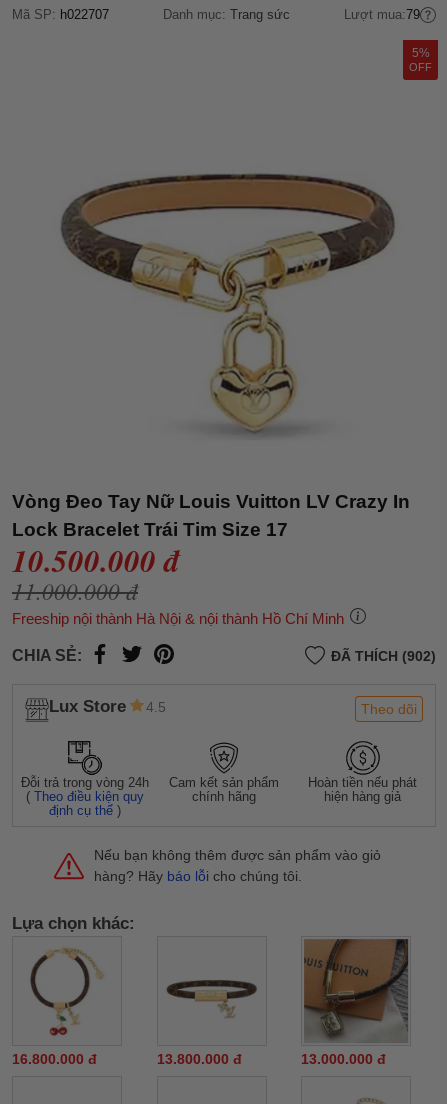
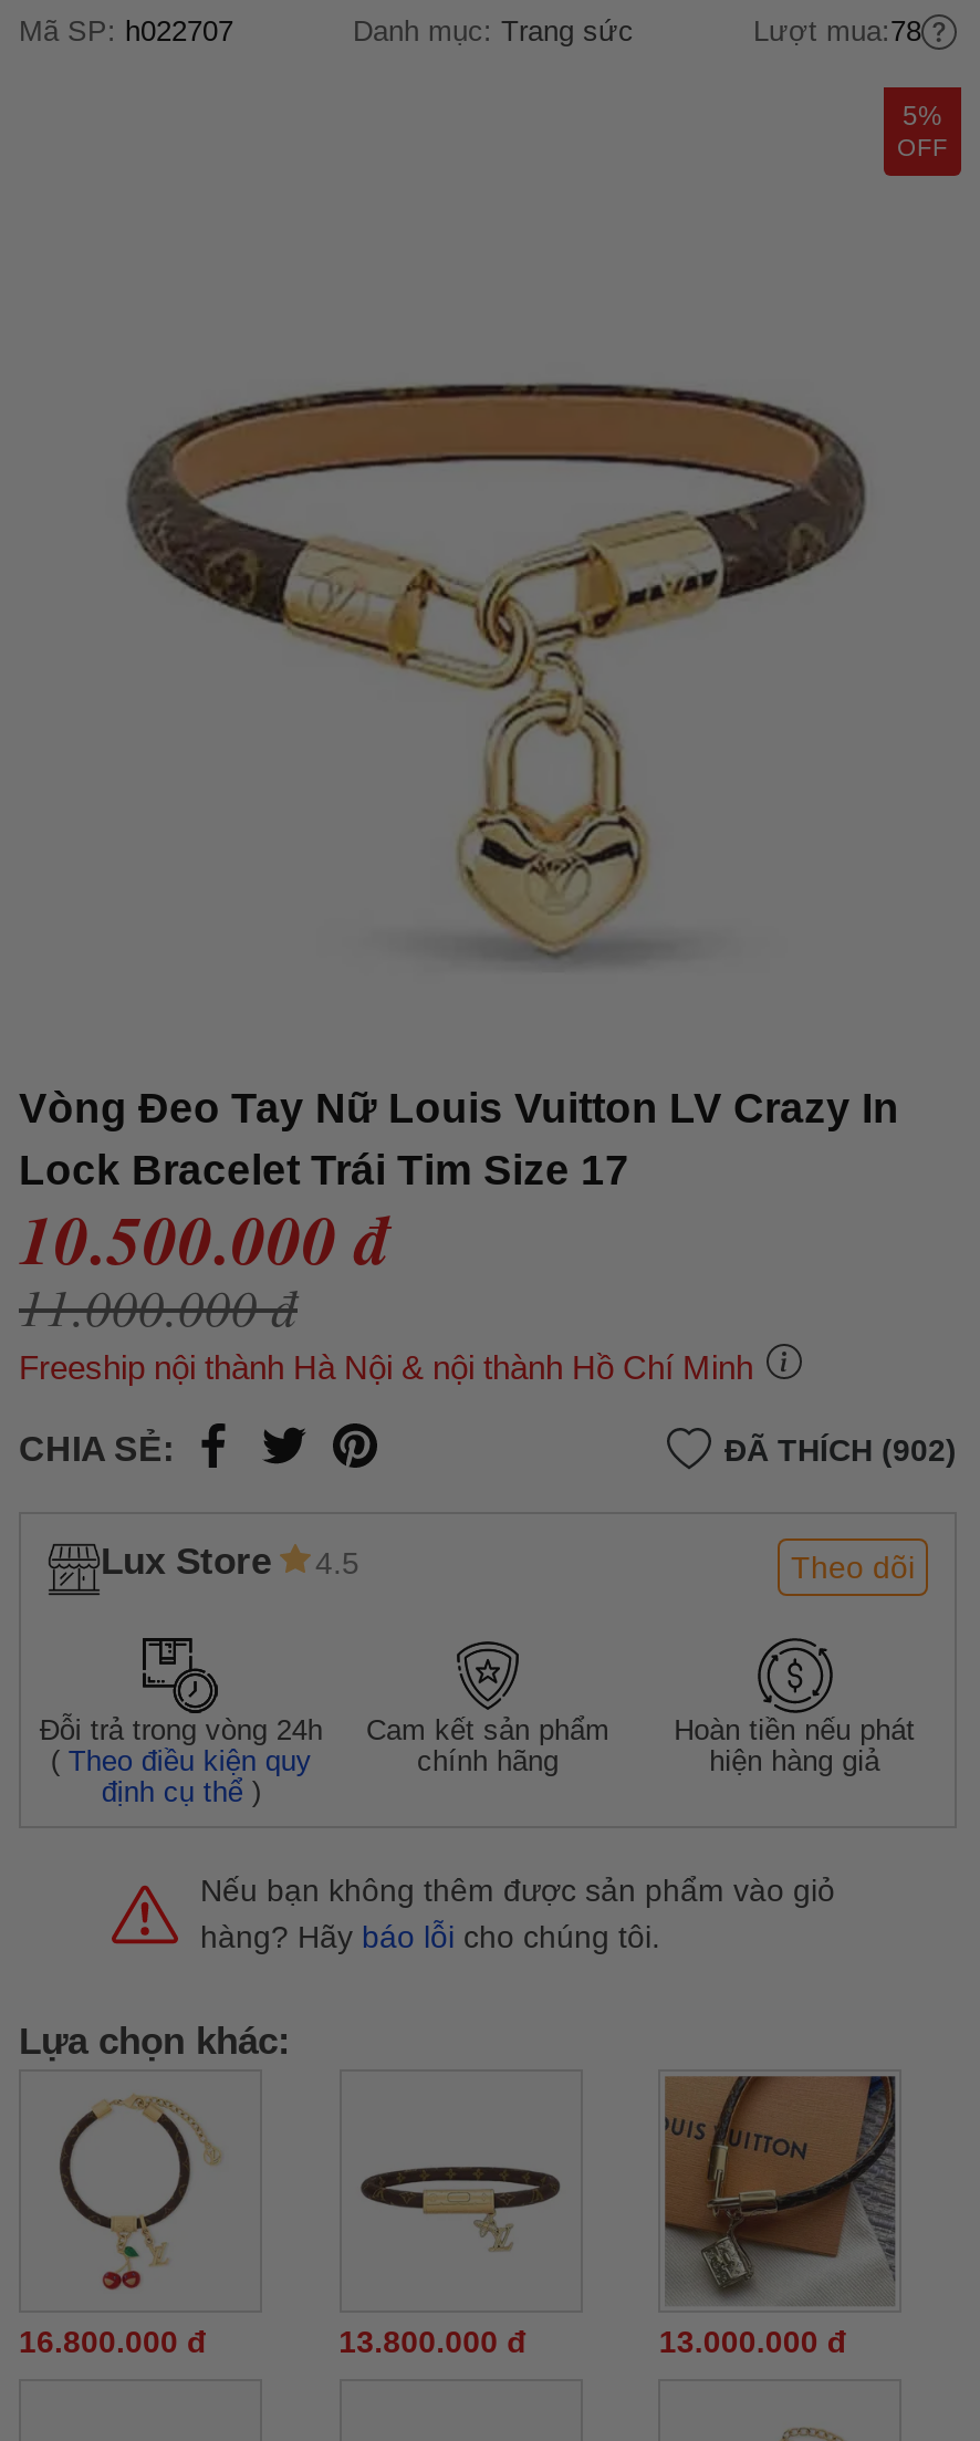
- Lượt mua:79
+ Lượt mua:78
